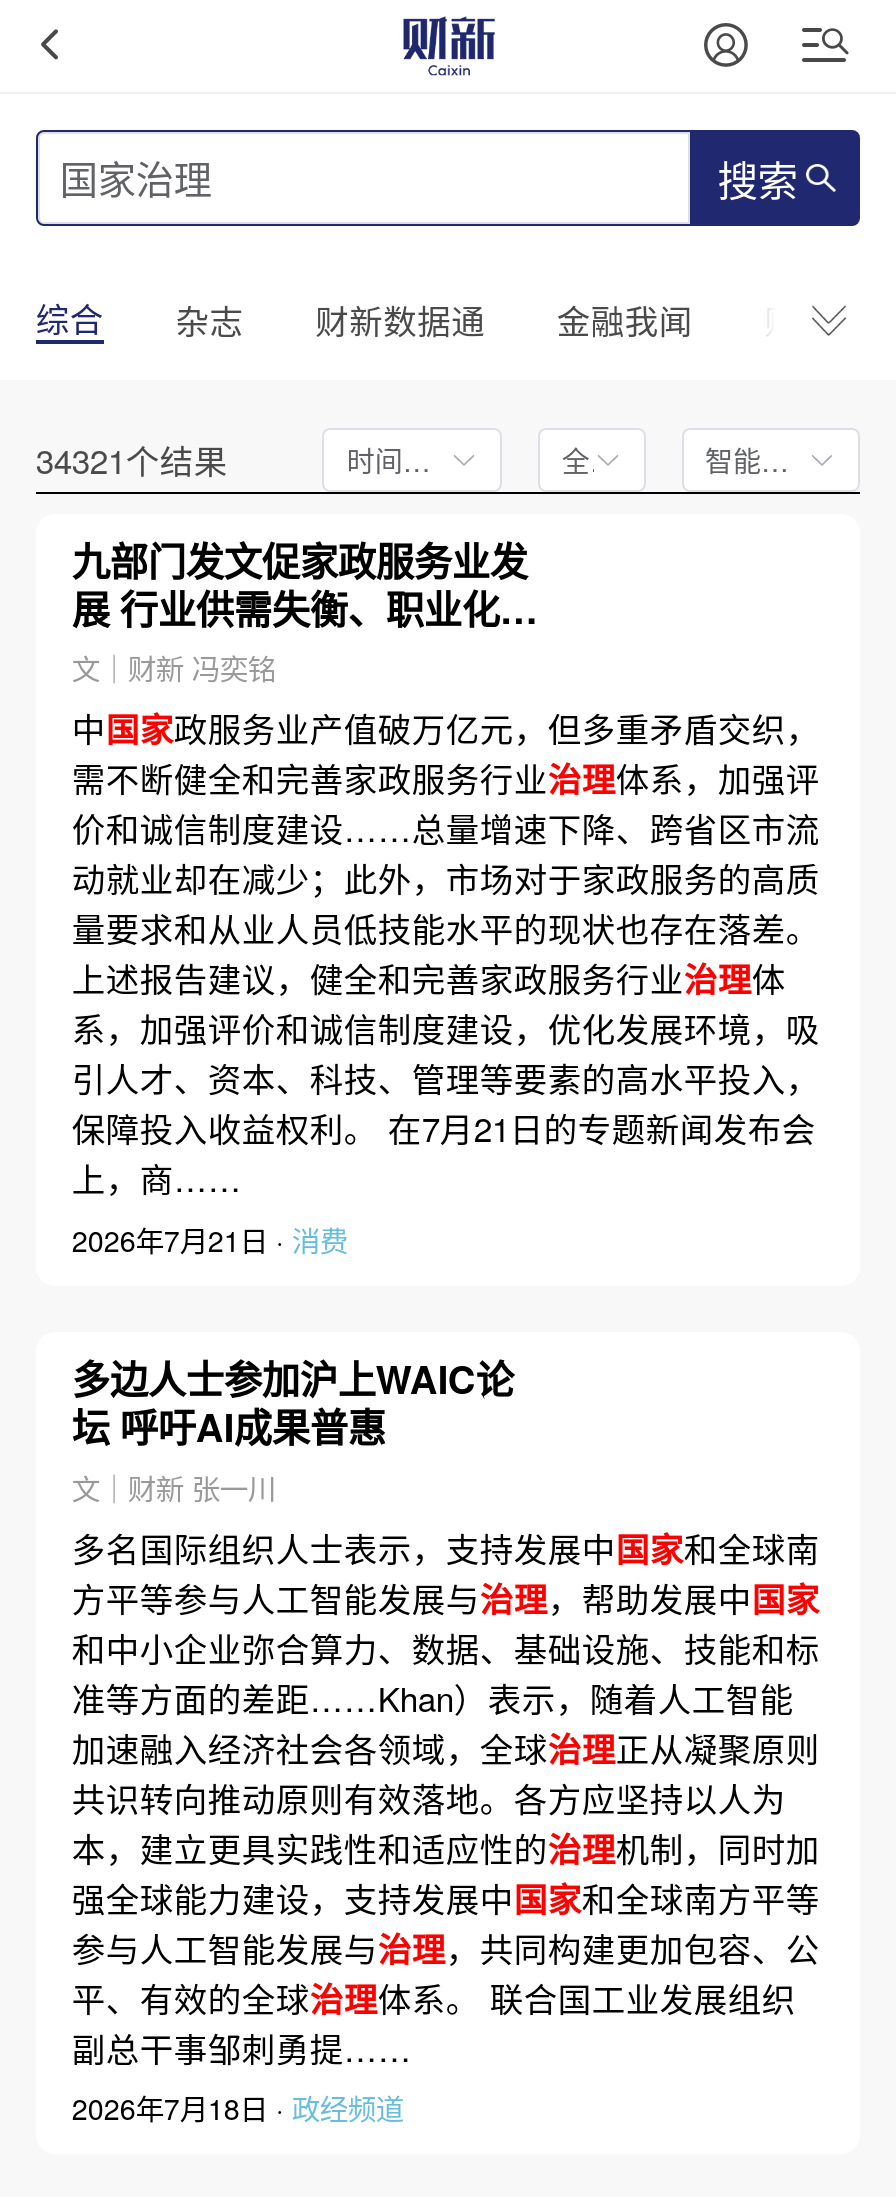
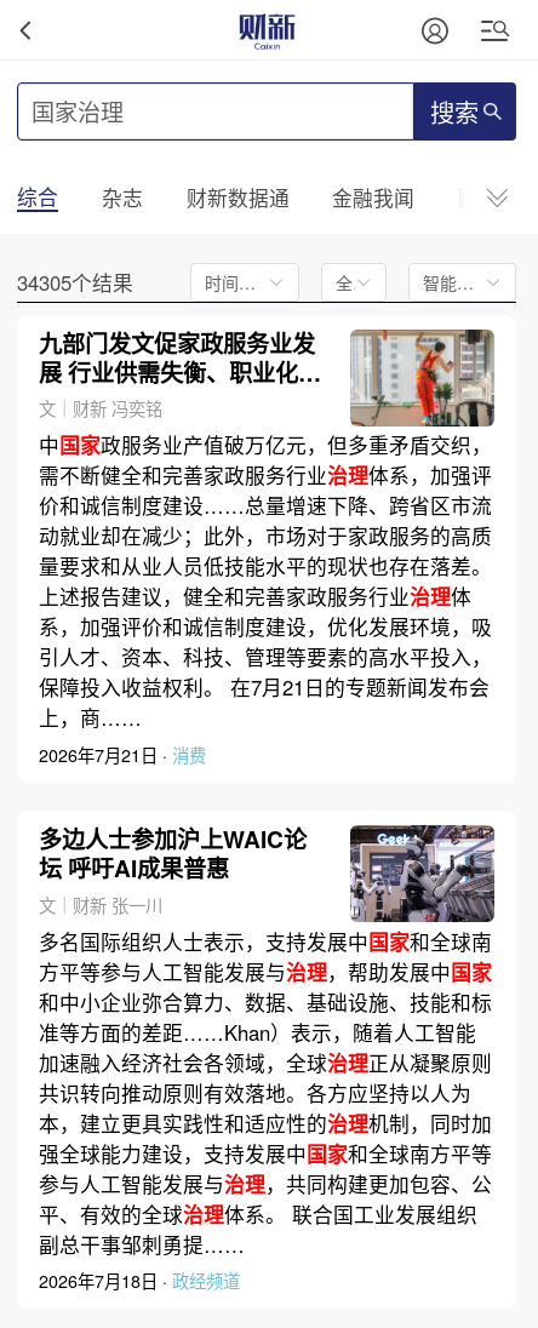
- 34321个结果
+ 34305个结果

+ [image]

+ [image]
